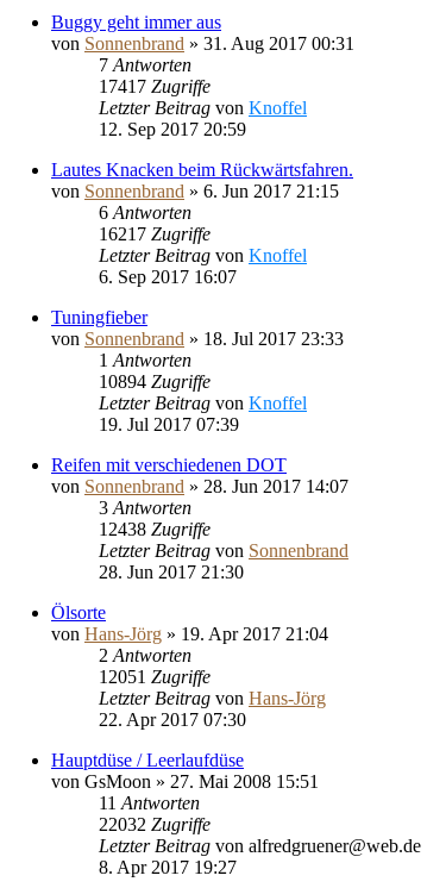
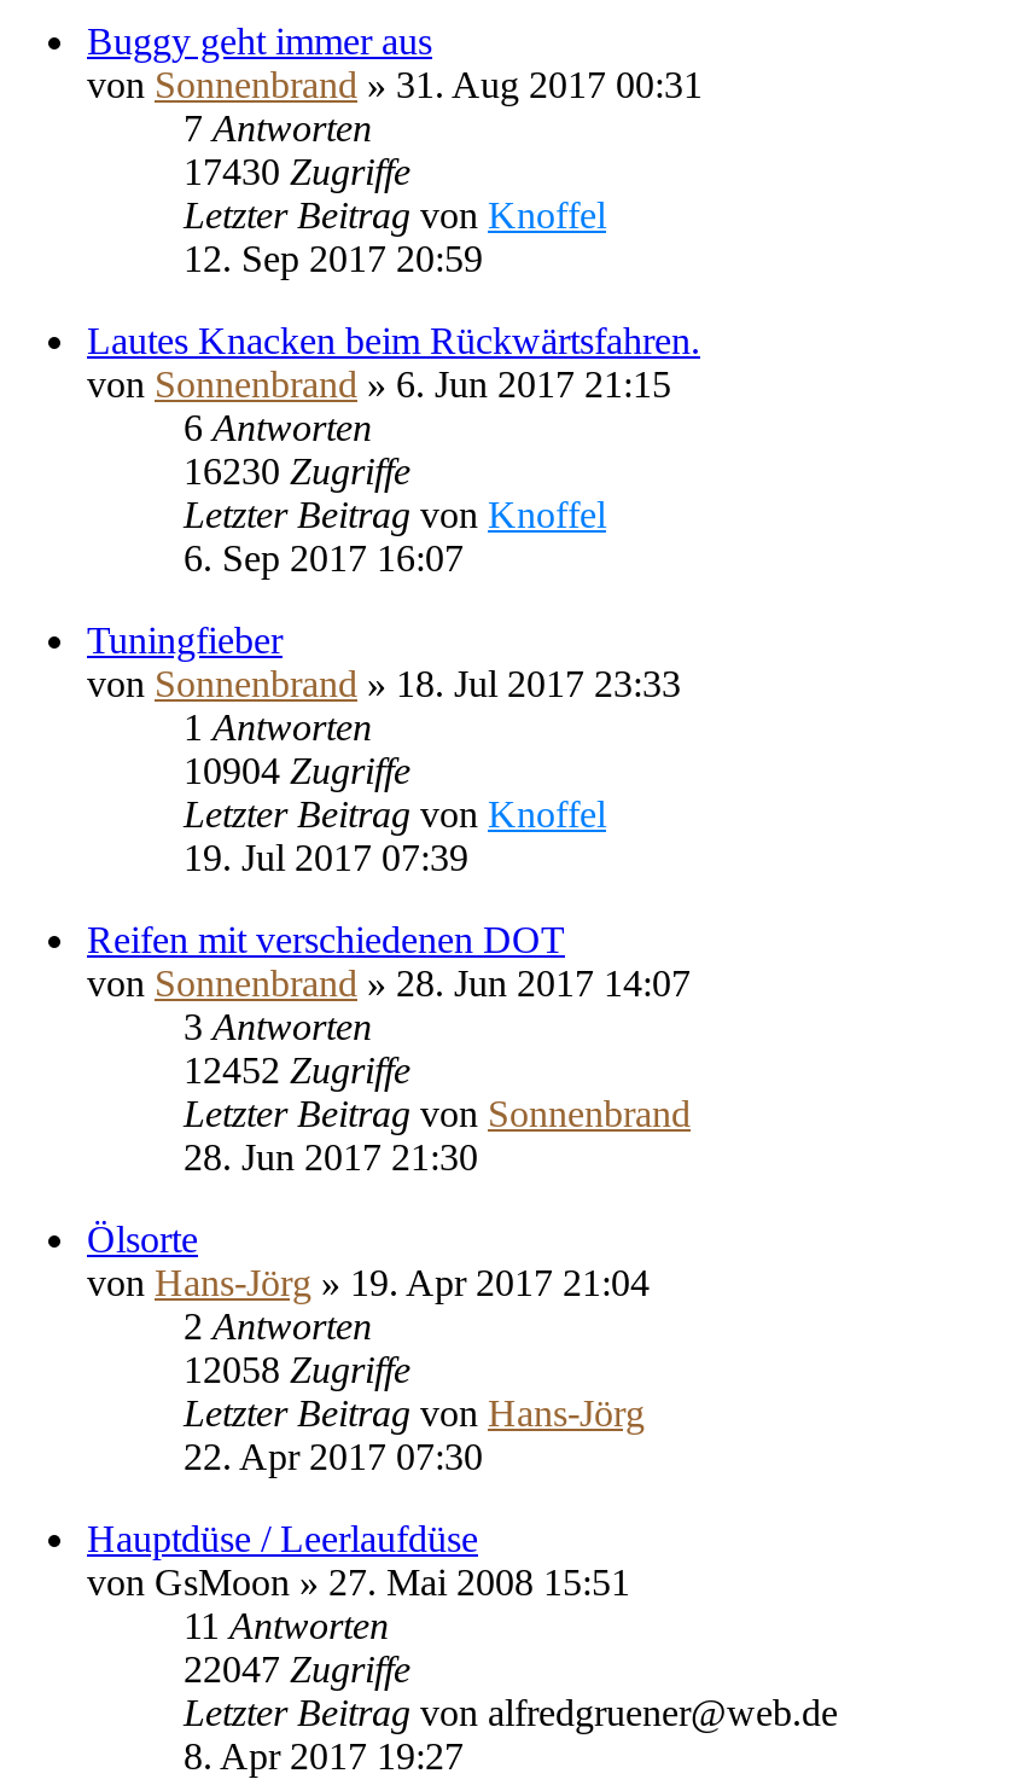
- 17417 Zugriffe
+ 17430 Zugriffe

- 16217 Zugriffe
+ 16230 Zugriffe

- 10894 Zugriffe
+ 10904 Zugriffe

- 12438 Zugriffe
+ 12452 Zugriffe

- 12051 Zugriffe
+ 12058 Zugriffe

- 22032 Zugriffe
+ 22047 Zugriffe
